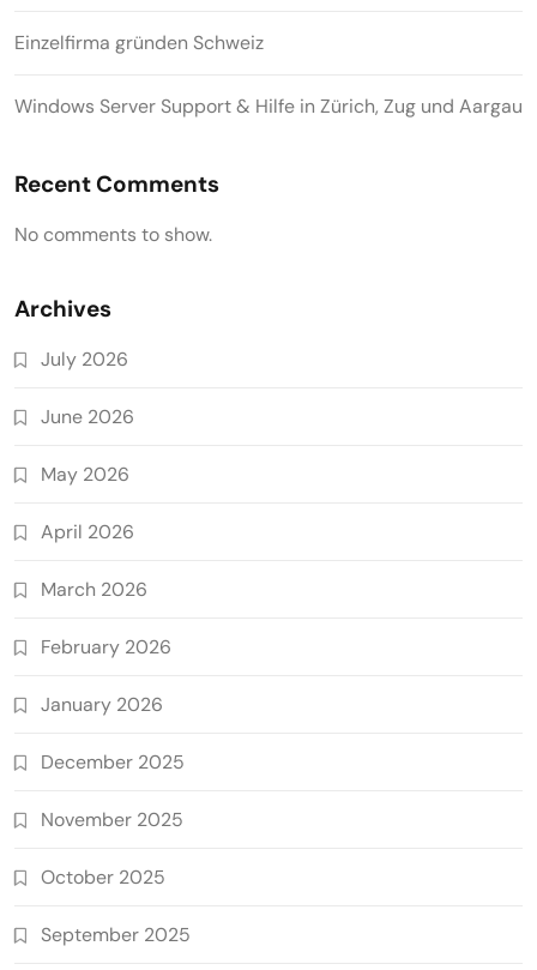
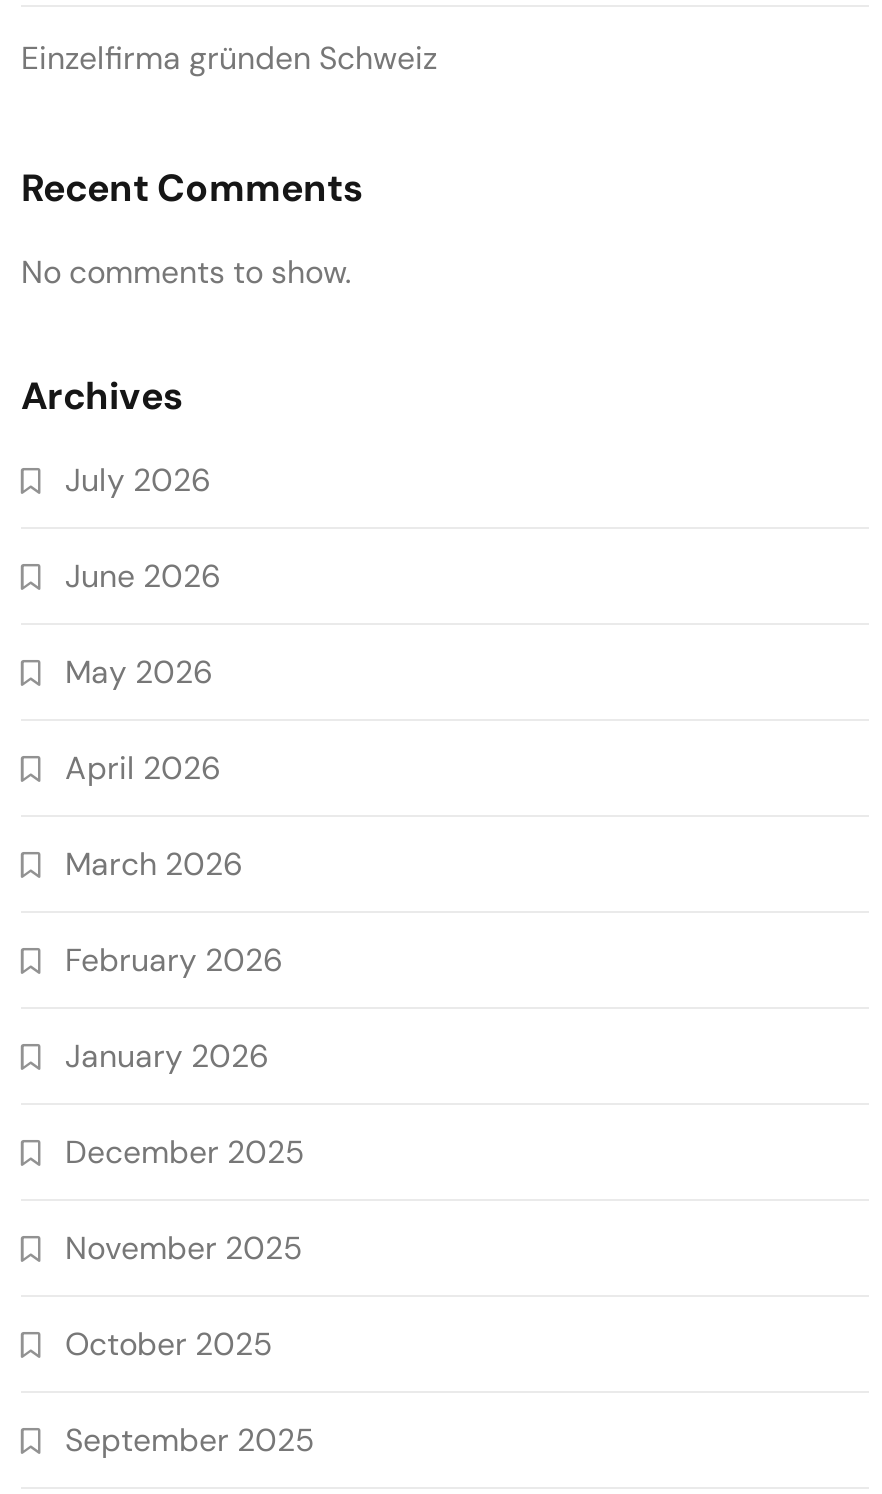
- Windows Server Support & Hilfe in Zürich, Zug und Aargau
